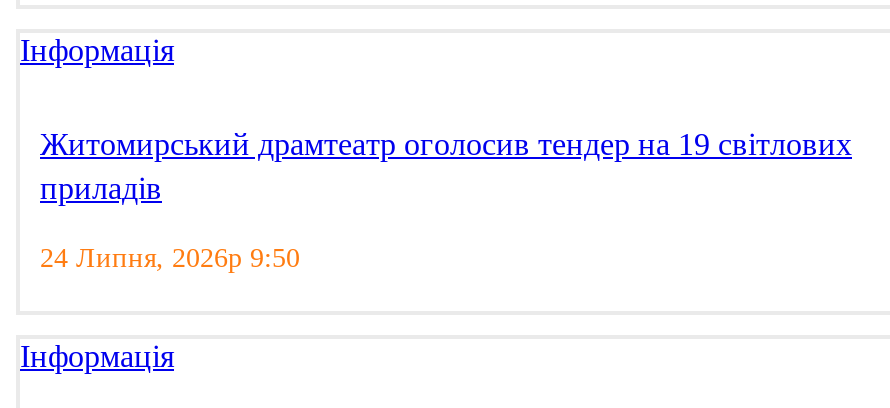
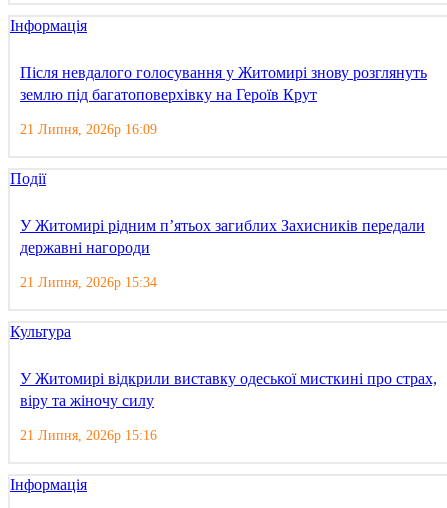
- Житомирський драмтеатр оголосив тендер на 19 світлових
- приладів
- 24 Липня, 2026р 9:50
+ Після невдалого голосування у Житомирі знову розглянуть
+ землю під багатоповерхівку на Героїв Крут
+ 21 Липня, 2026р 16:09
+ Події
+ У Житомирі рідним п’ятьох загиблих Захисників передали
+ державні нагороди
+ 21 Липня, 2026р 15:34
+ Культура
+ У Житомирі відкрили виставку одеської мисткині про страх,
+ віру та жіночу силу
+ 21 Липня, 2026р 15:16
